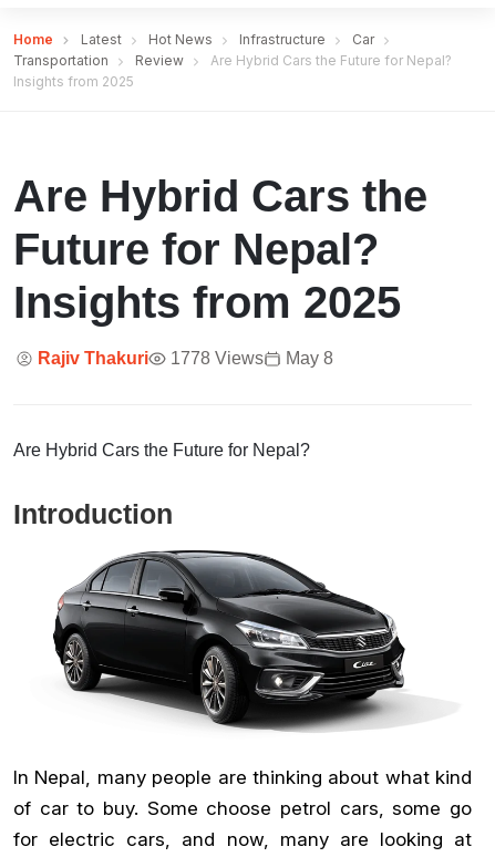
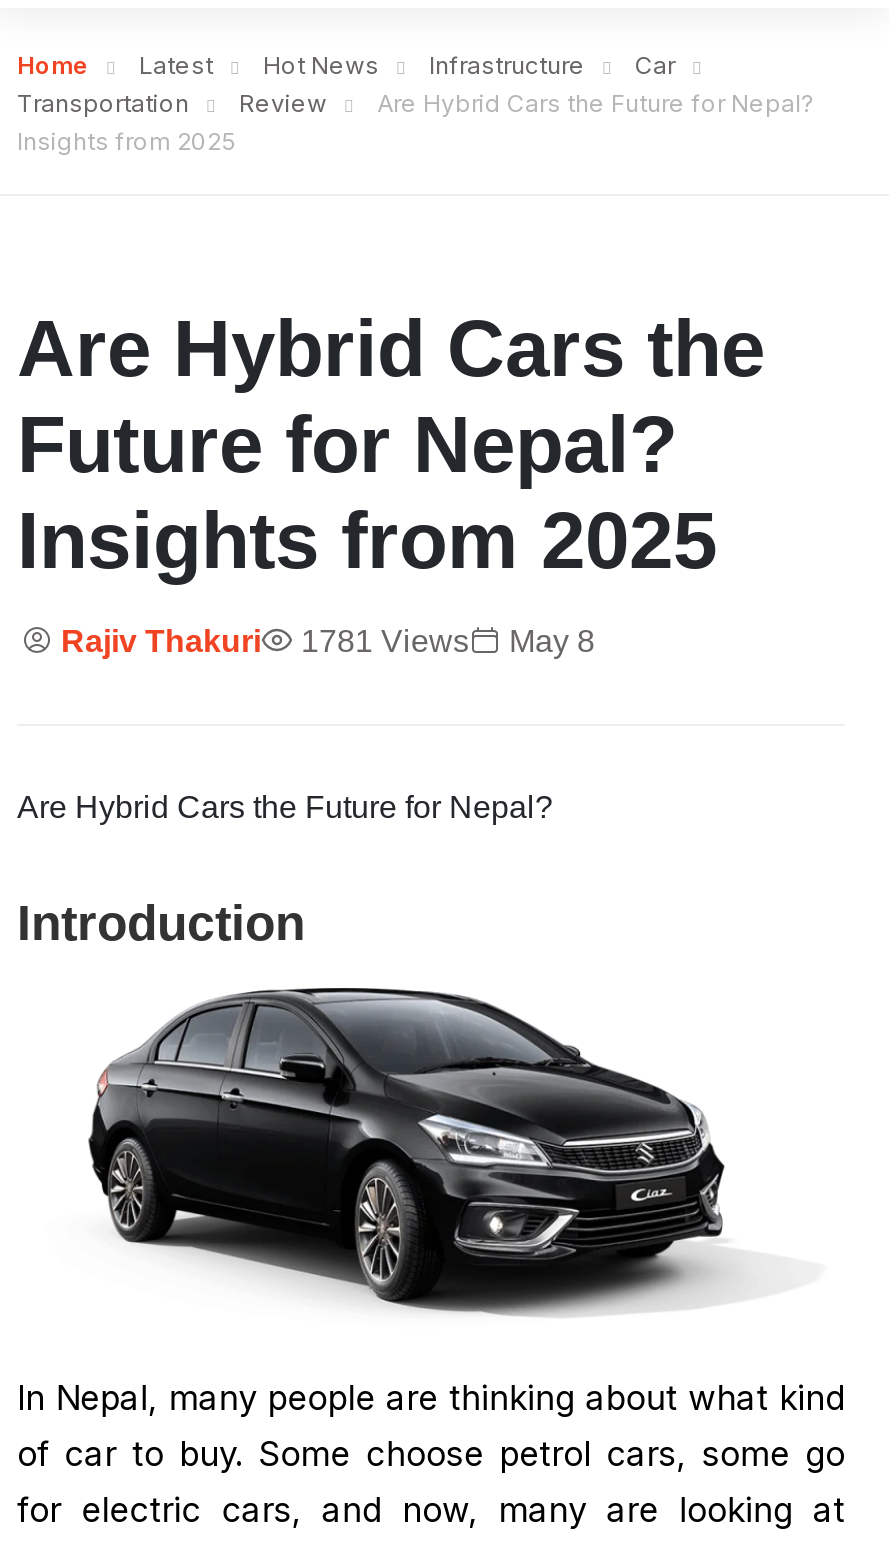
- Rajiv Thakuri 1778 Views May 8
+ Rajiv Thakuri 1781 Views May 8
